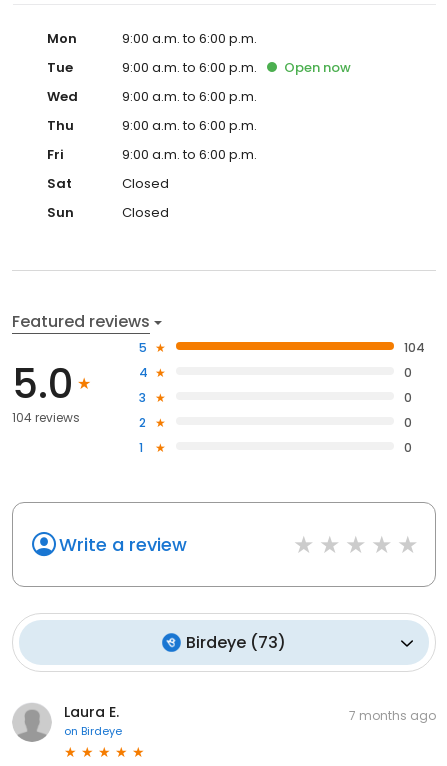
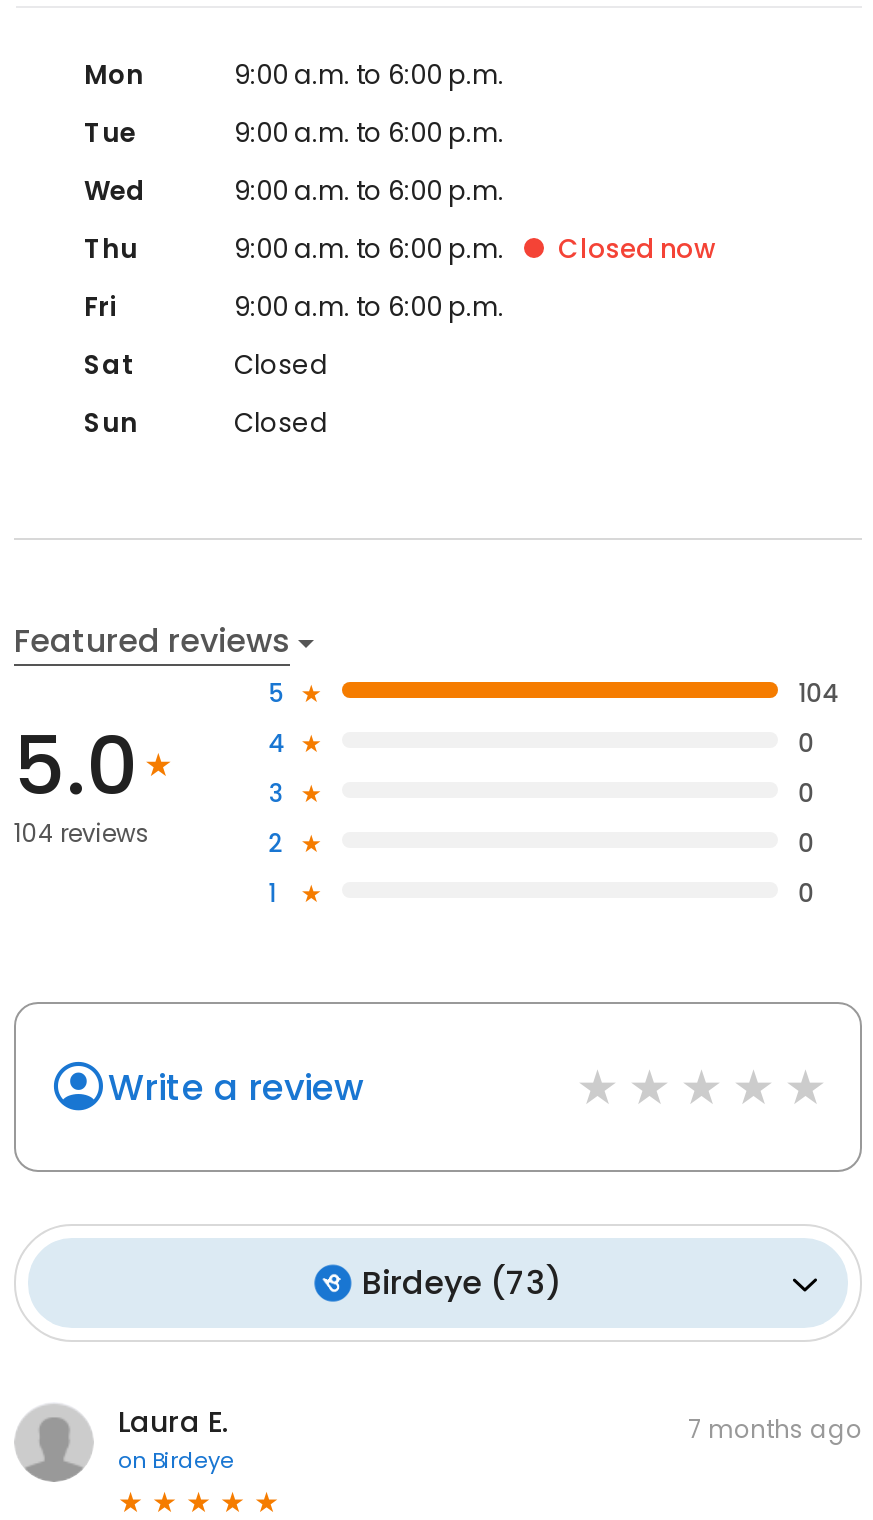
- Open now

+ Closed now
